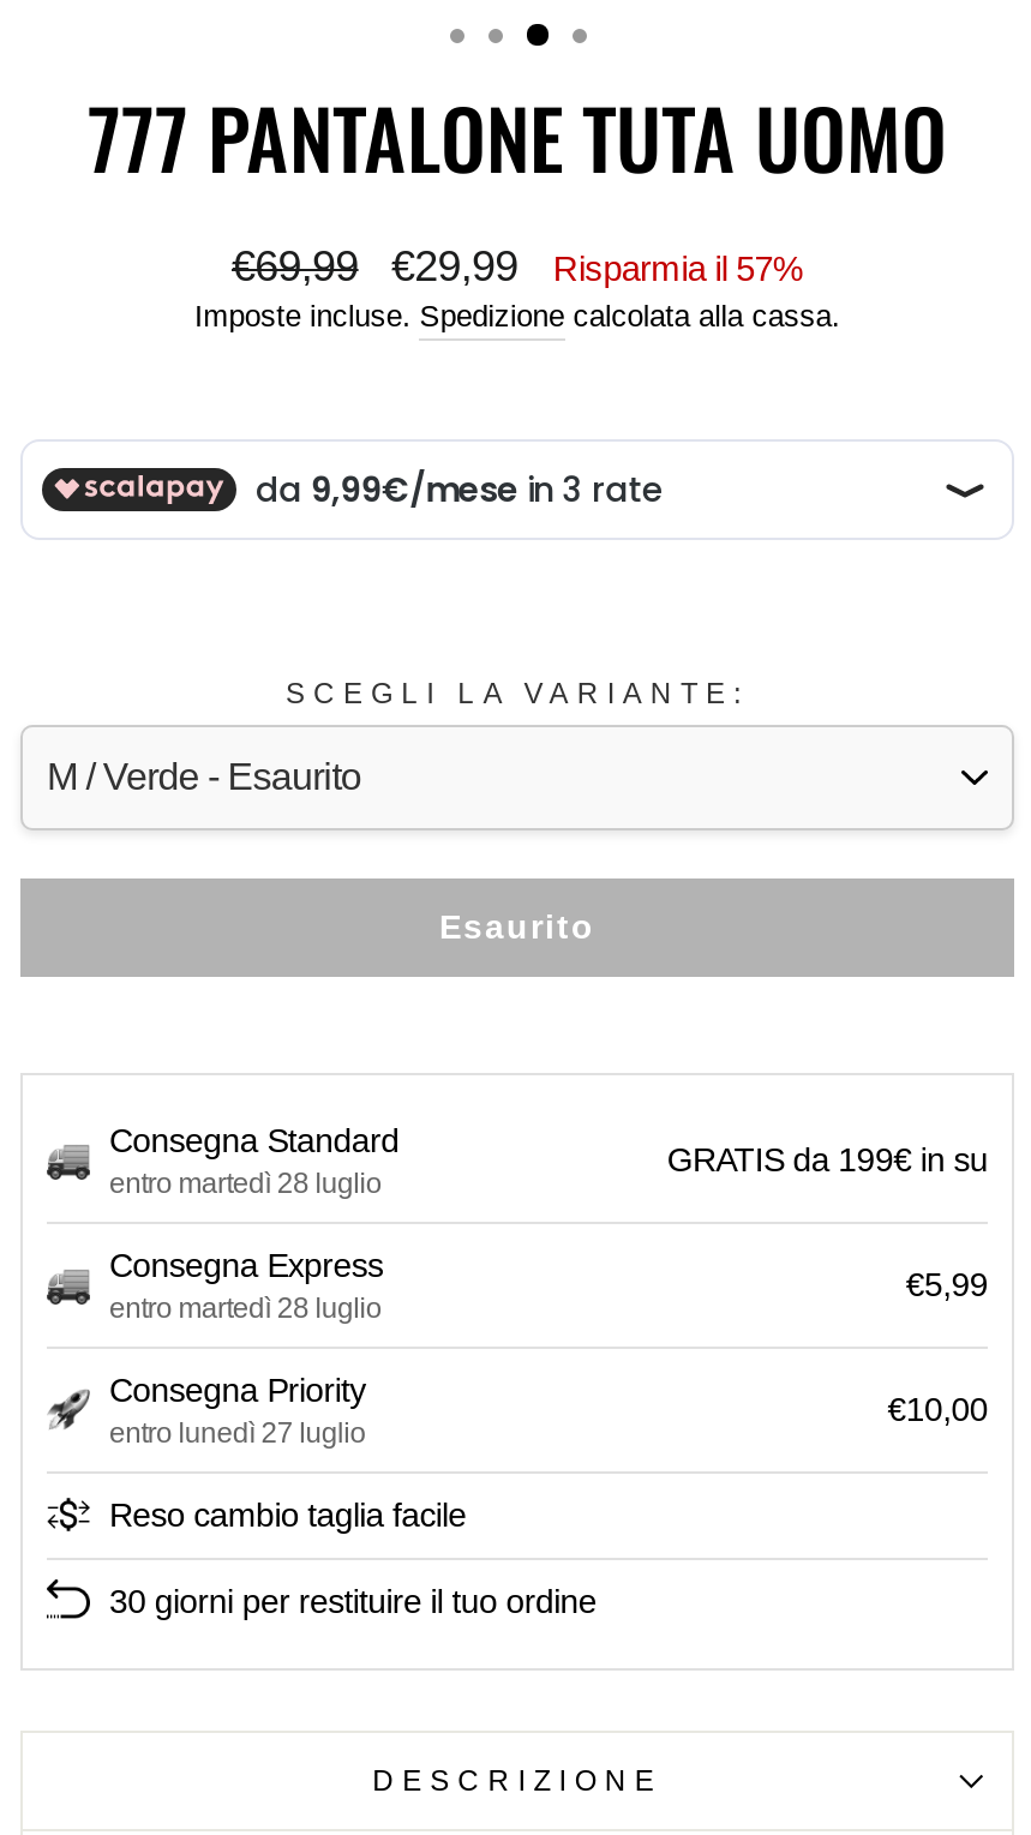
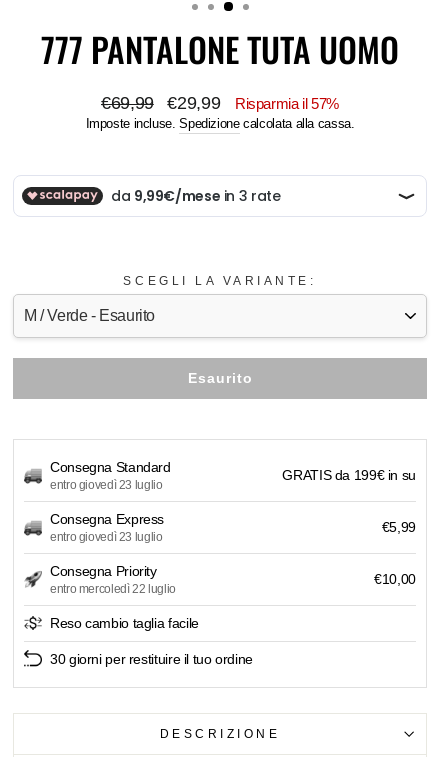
- entro martedì 28 luglio
+ entro giovedì 23 luglio

- entro martedì 28 luglio
+ entro giovedì 23 luglio

- entro lunedì 27 luglio
+ entro mercoledì 22 luglio
